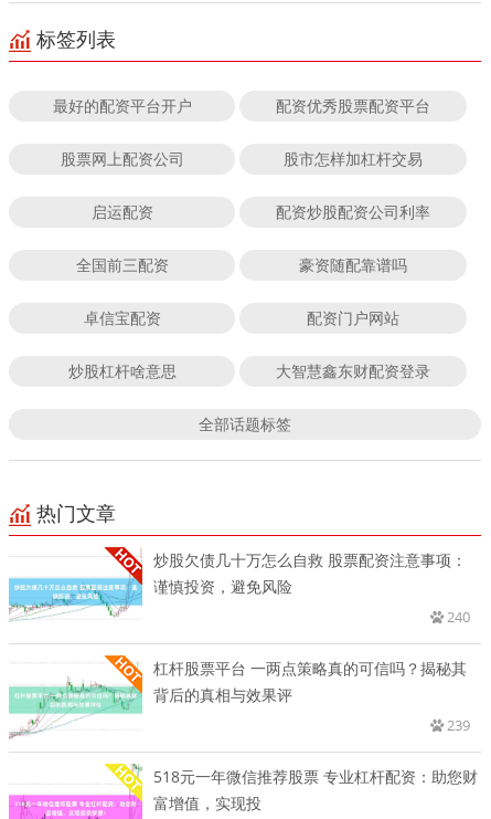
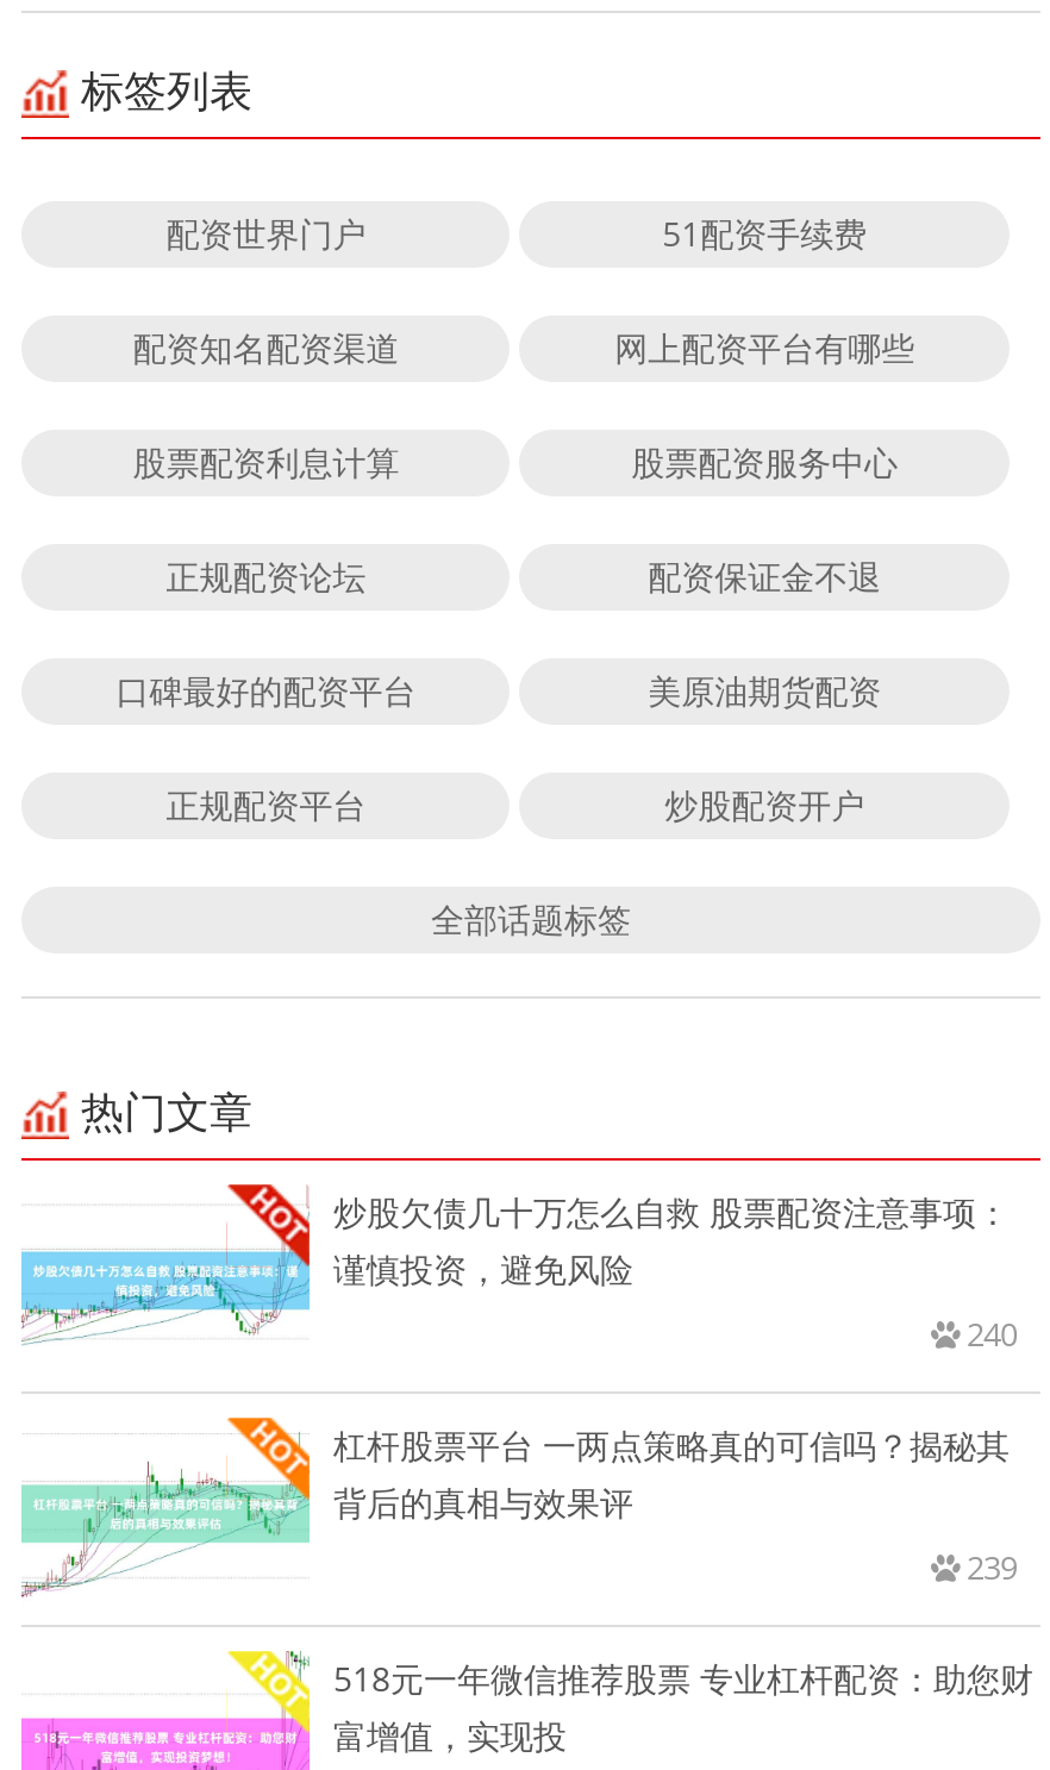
- 最好的配资平台开户
- 配资优秀股票配资平台
+ 配资世界门户
+ 51配资手续费

- 股票网上配资公司
- 股市怎样加杠杆交易
+ 配资知名配资渠道
+ 网上配资平台有哪些

- 启运配资
- 配资炒股配资公司利率
+ 股票配资利息计算
+ 股票配资服务中心

- 全国前三配资
- 豪资随配靠谱吗
+ 正规配资论坛
+ 配资保证金不退

- 卓信宝配资
- 配资门户网站
+ 口碑最好的配资平台
+ 美原油期货配资

- 炒股杠杆啥意思
- 大智慧鑫东财配资登录
+ 正规配资平台
+ 炒股配资开户
